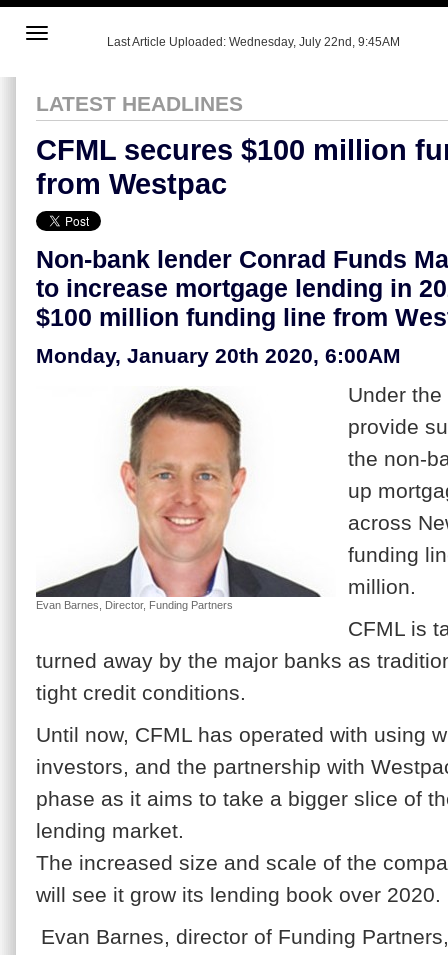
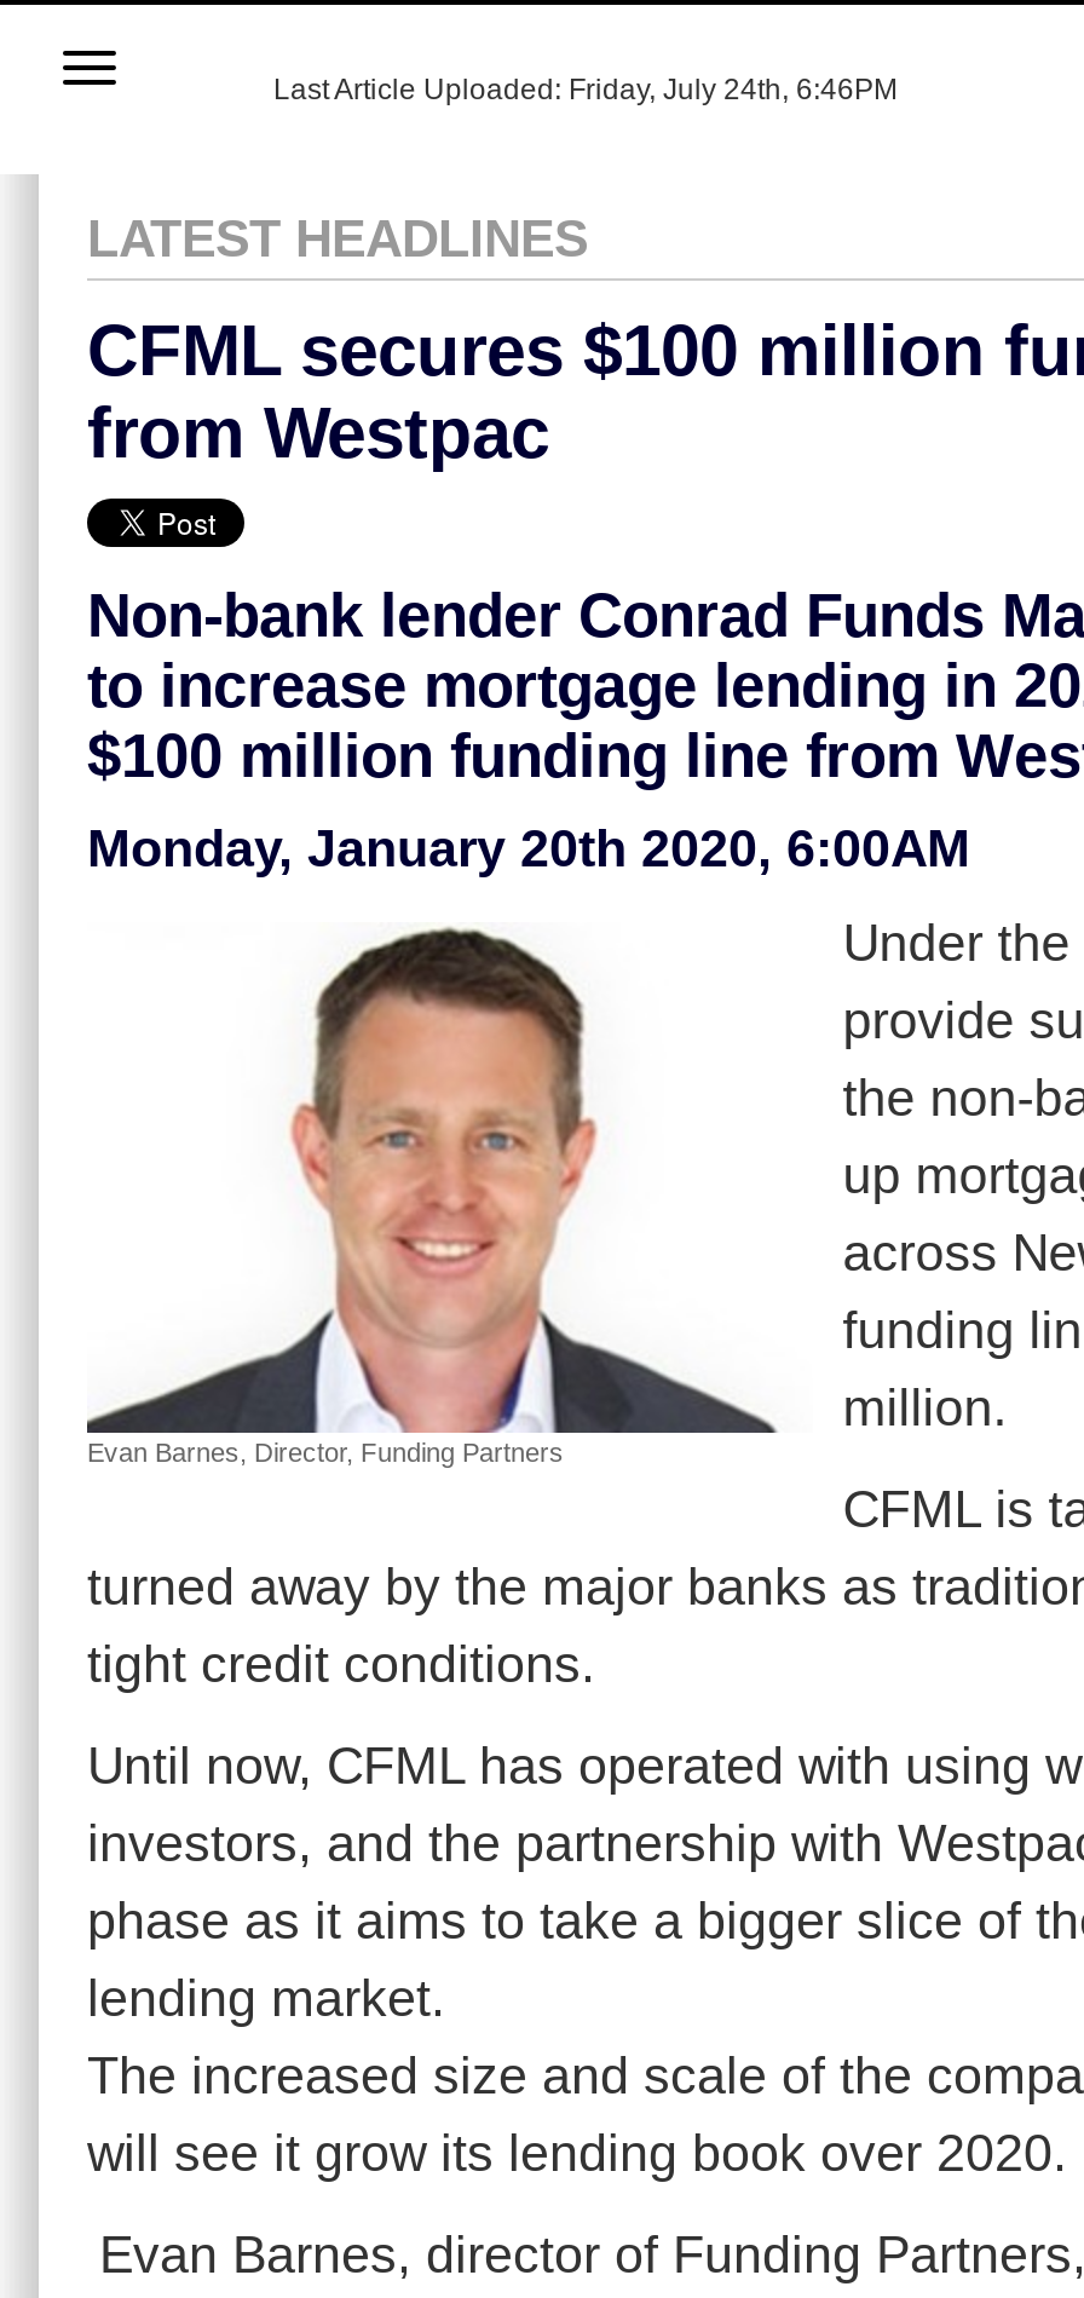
- Last Article Uploaded: Wednesday, July 22nd, 9:45AM
+ Last Article Uploaded: Friday, July 24th, 6:46PM
